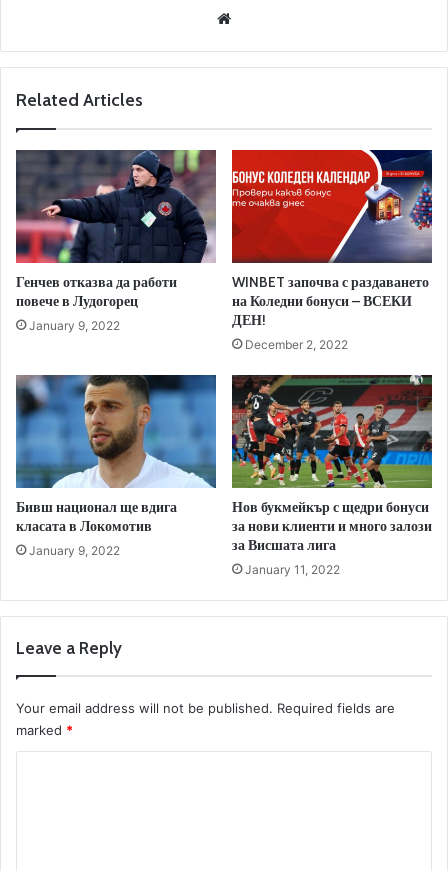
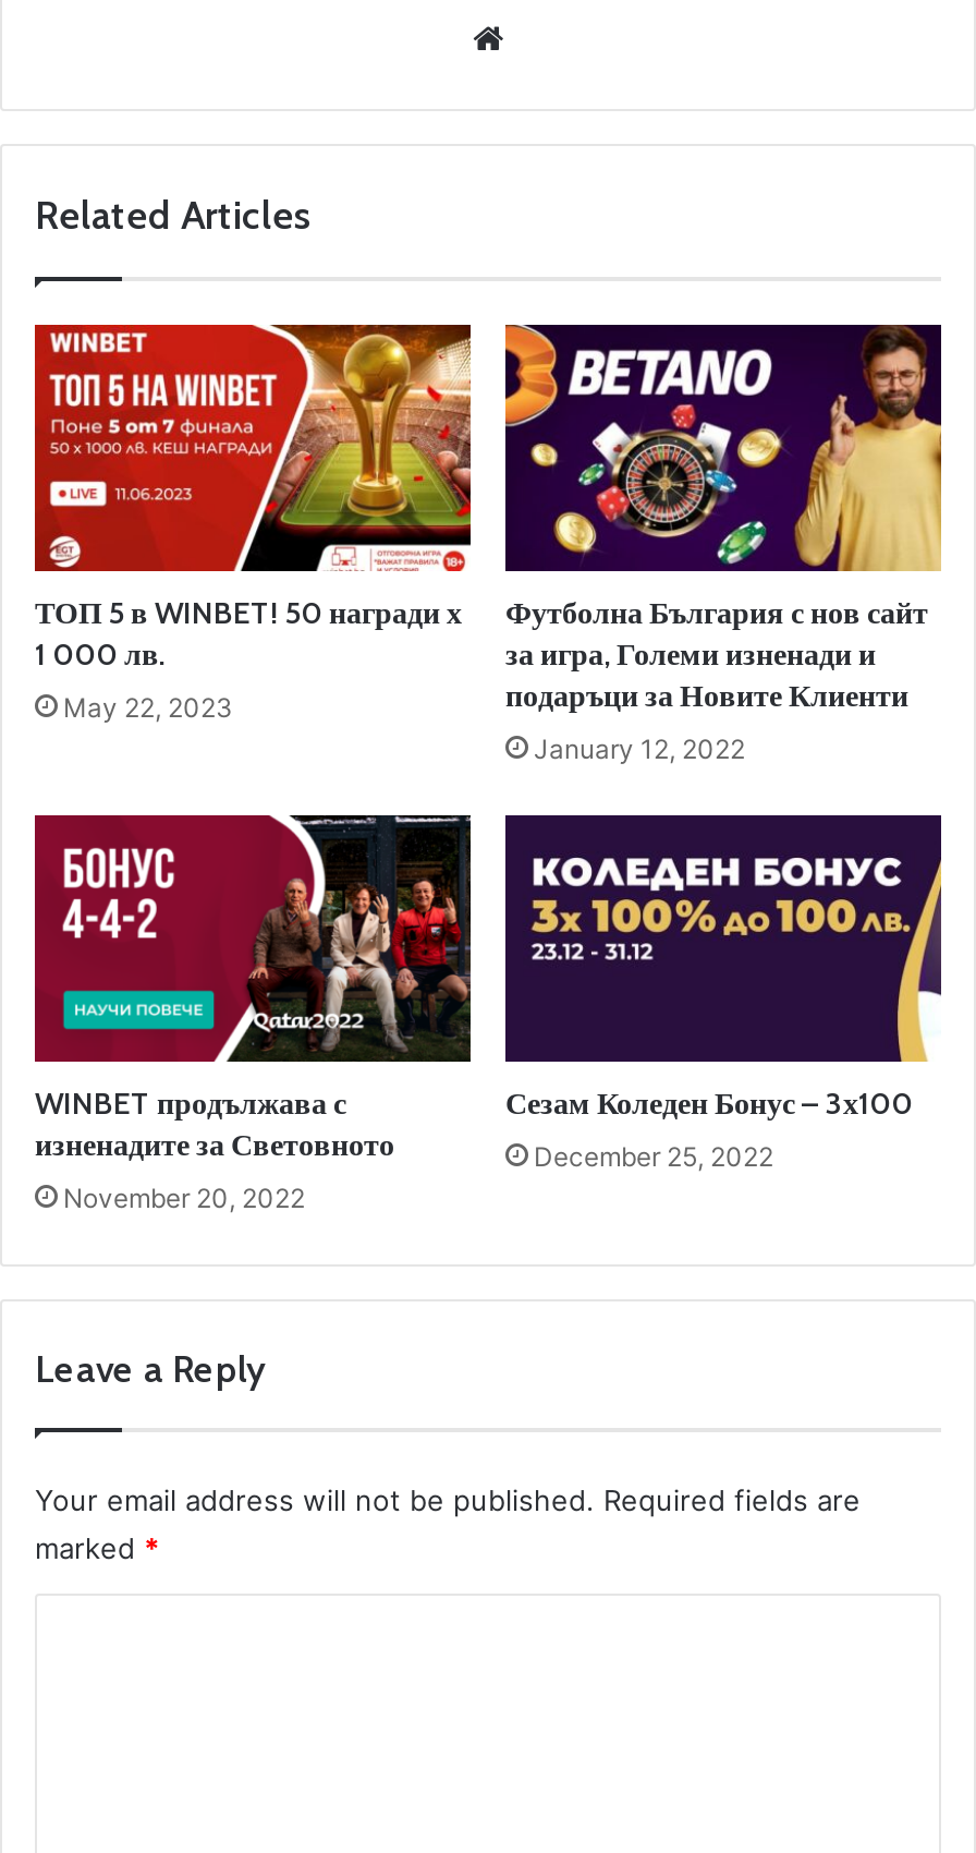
- [image]
- Генчев отказва да работи
- повече в Лудогорец
- January 9, 2022
+ [image]
+ ТОП 5 в WINBET! 50 награди х
+ 1 000 лв.
+ May 22, 2023

- [image]
- WINBET започва с раздаването
- на Коледни бонуси – ВСЕКИ
- ДЕН!
- December 2, 2022
+ [image]
+ Футболна България с нов сайт
+ за игра, Големи изненади и
+ подаръци за Новите Клиенти
+ January 12, 2022

- [image]
- Бивш национал ще вдига
- класата в Локомотив
- January 9, 2022
+ [image]
+ WINBET продължава с
+ изненадите за Световното
+ November 20, 2022

- [image]
- Нов букмейкър с щедри бонуси
- за нови клиенти и много залози
- за Висшата лига
- January 11, 2022
+ [image]
+ Сезам Коледен Бонус – 3х100
+ December 25, 2022
